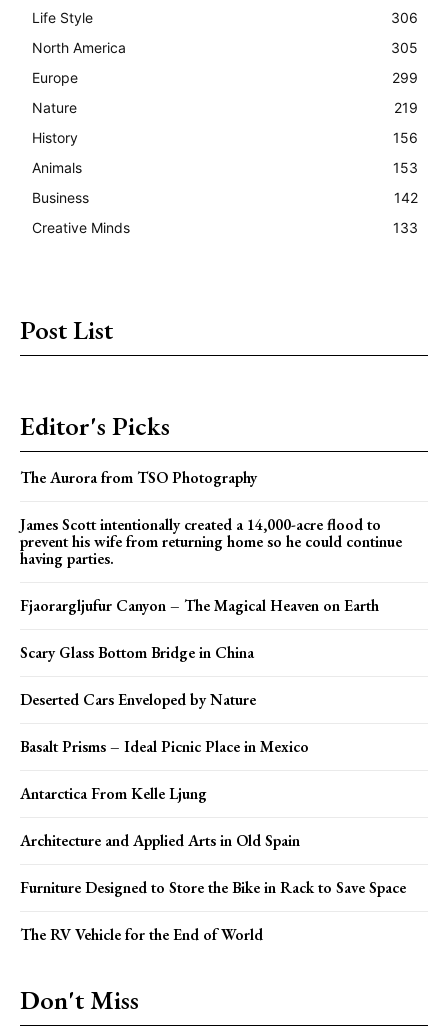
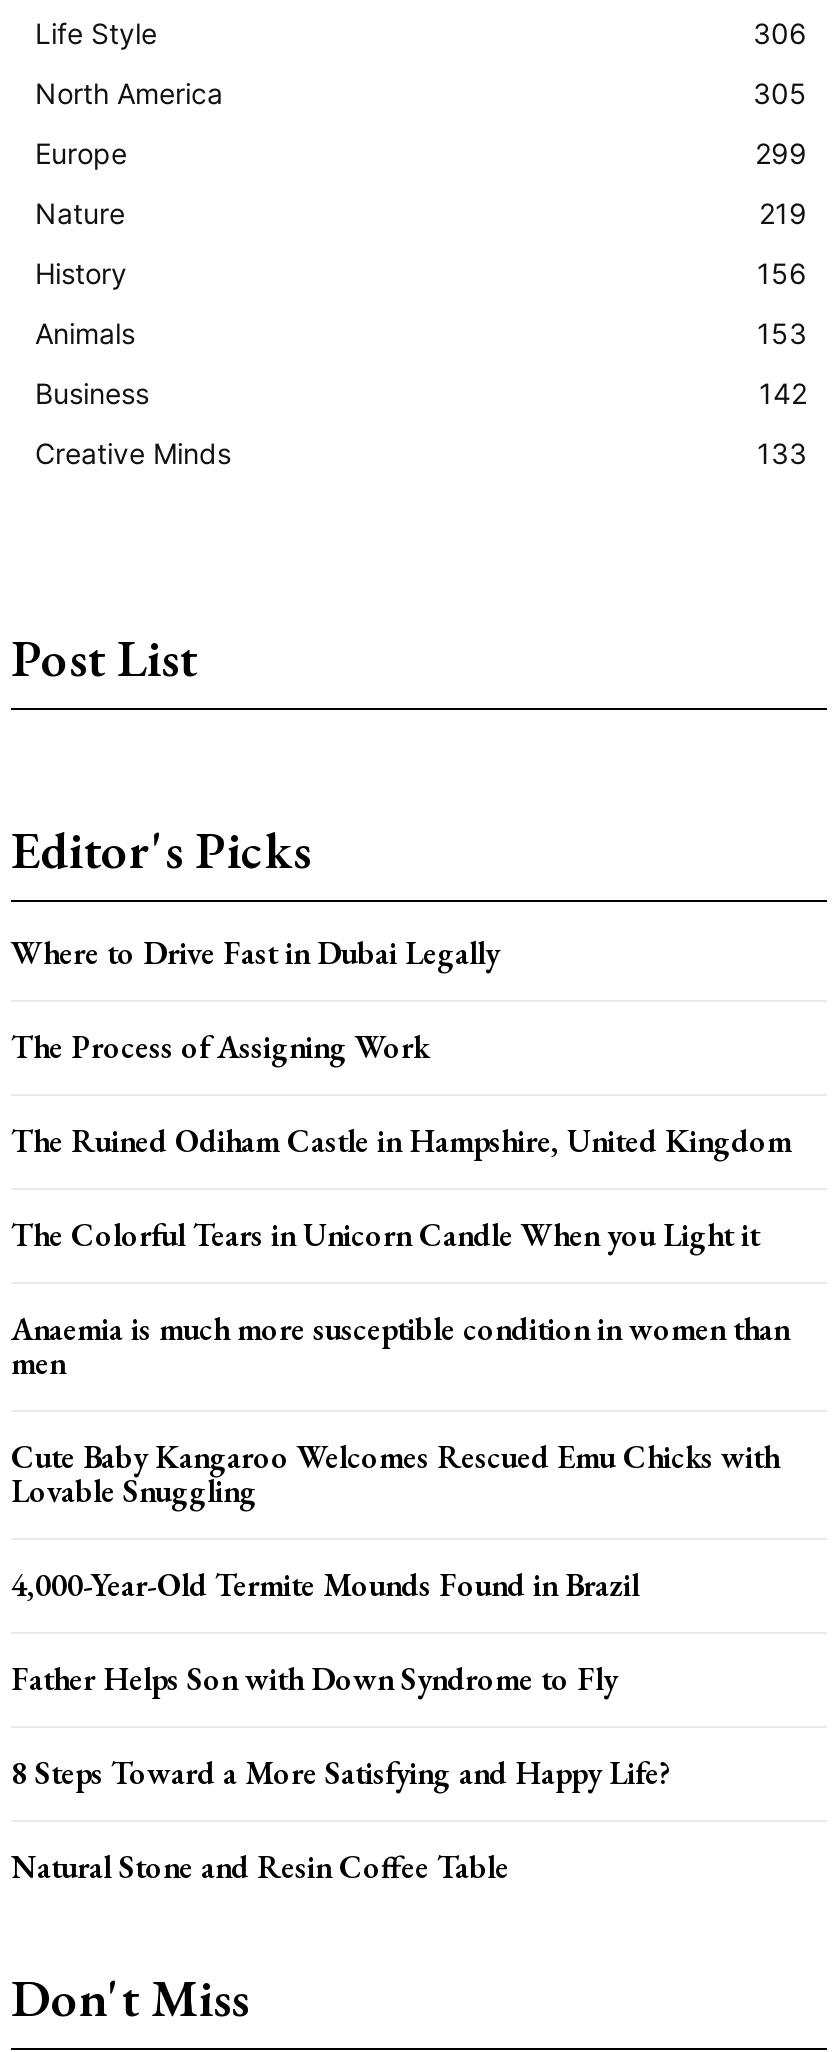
- The Aurora from TSO Photography
+ Where to Drive Fast in Dubai Legally

- James Scott intentionally created a 14,000-acre flood to
- prevent his wife from returning home so he could continue
- having parties.
+ The Process of Assigning Work

- Fjaorargljufur Canyon – The Magical Heaven on Earth
+ The Ruined Odiham Castle in Hampshire, United Kingdom

- Scary Glass Bottom Bridge in China
+ The Colorful Tears in Unicorn Candle When you Light it

- Deserted Cars Enveloped by Nature
+ Anaemia is much more susceptible condition in women than
+ men

- Basalt Prisms – Ideal Picnic Place in Mexico
+ Cute Baby Kangaroo Welcomes Rescued Emu Chicks with
+ Lovable Snuggling

- Antarctica From Kelle Ljung
+ 4,000-Year-Old Termite Mounds Found in Brazil

- Architecture and Applied Arts in Old Spain
+ Father Helps Son with Down Syndrome to Fly

- Furniture Designed to Store the Bike in Rack to Save Space
+ 8 Steps Toward a More Satisfying and Happy Life?

- The RV Vehicle for the End of World
+ Natural Stone and Resin Coffee Table
